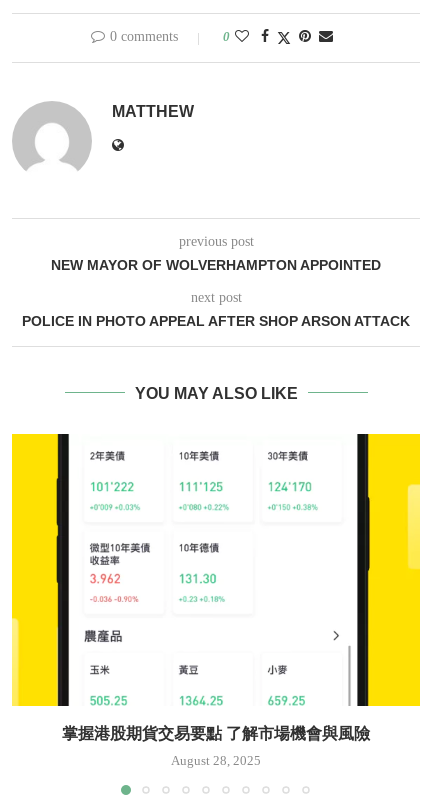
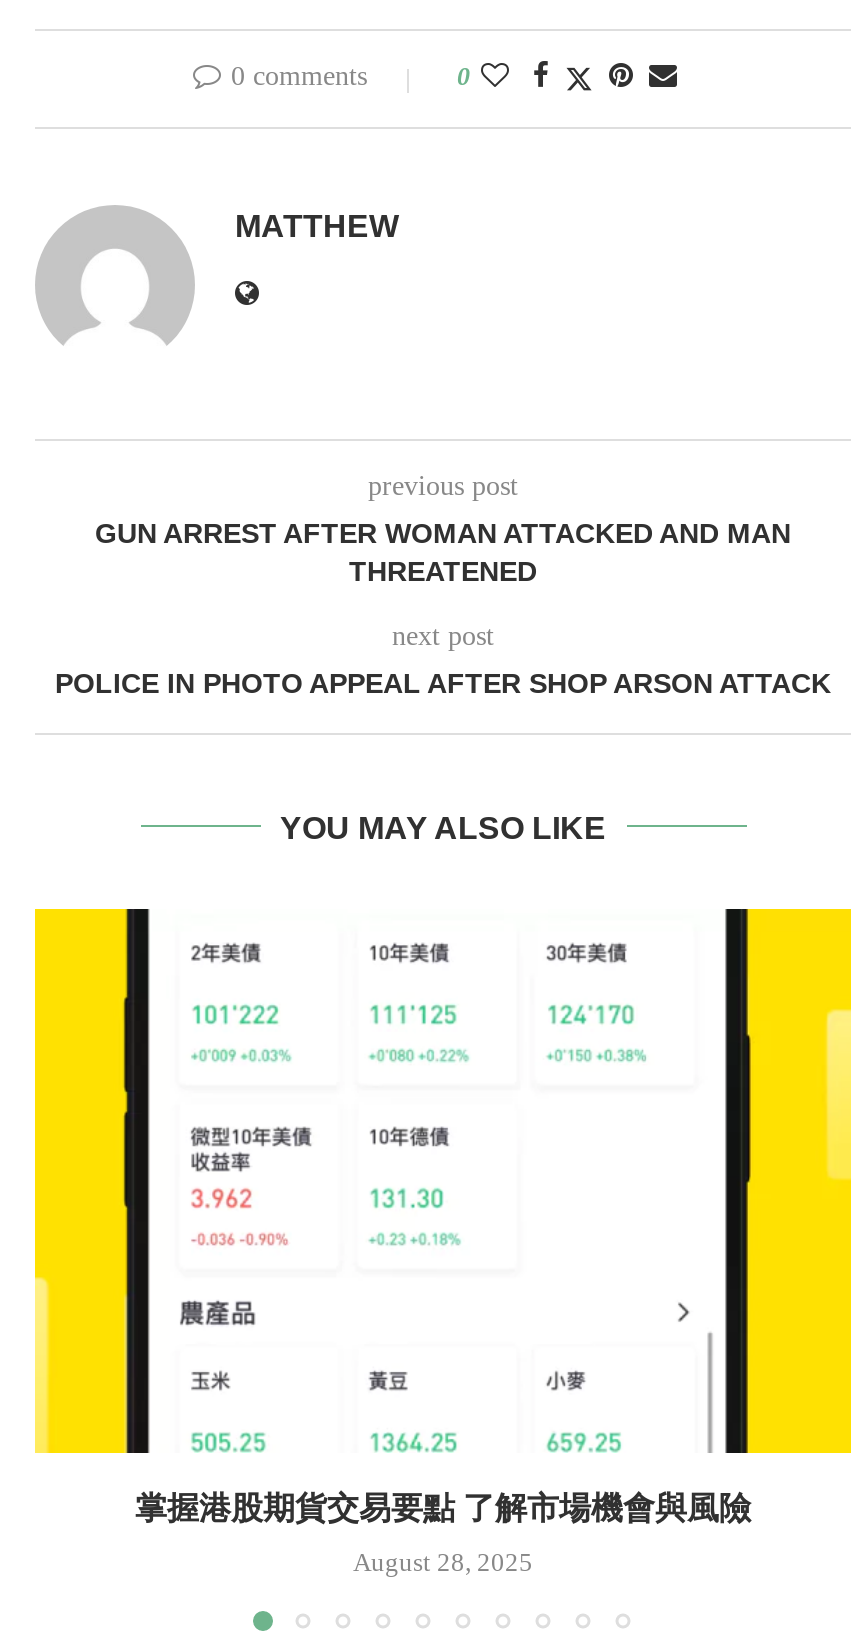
- NEW MAYOR OF WOLVERHAMPTON APPOINTED
+ GUN ARREST AFTER WOMAN ATTACKED AND MAN
+ THREATENED
